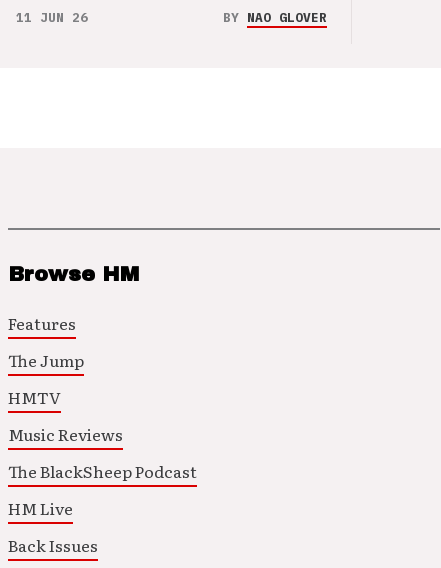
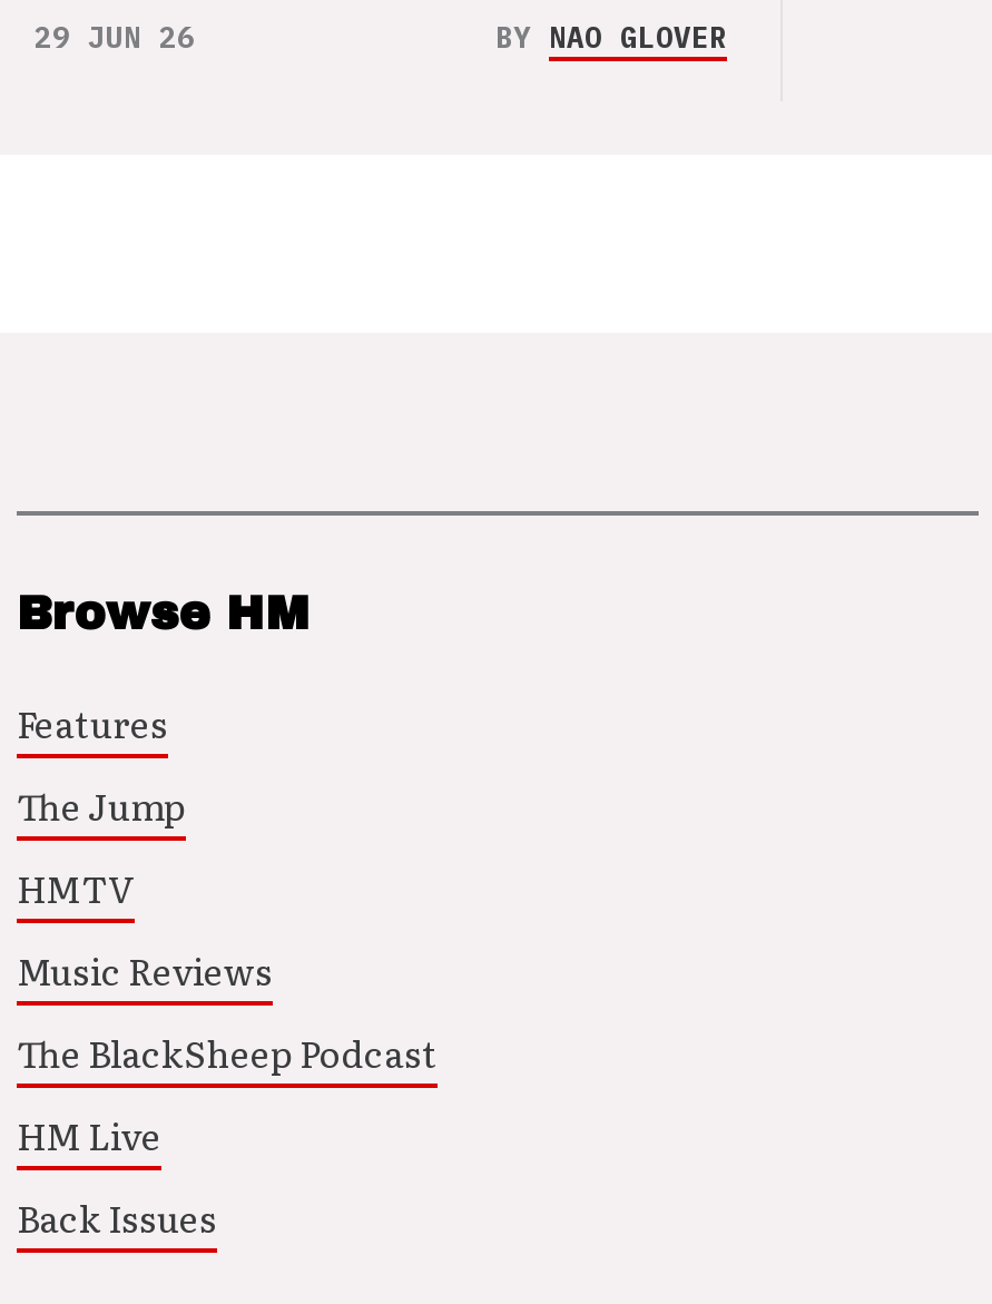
- 11 JUN 26
+ 29 JUN 26
